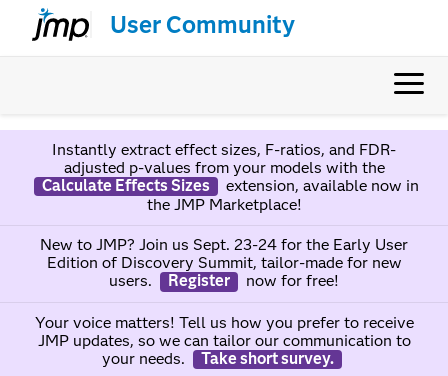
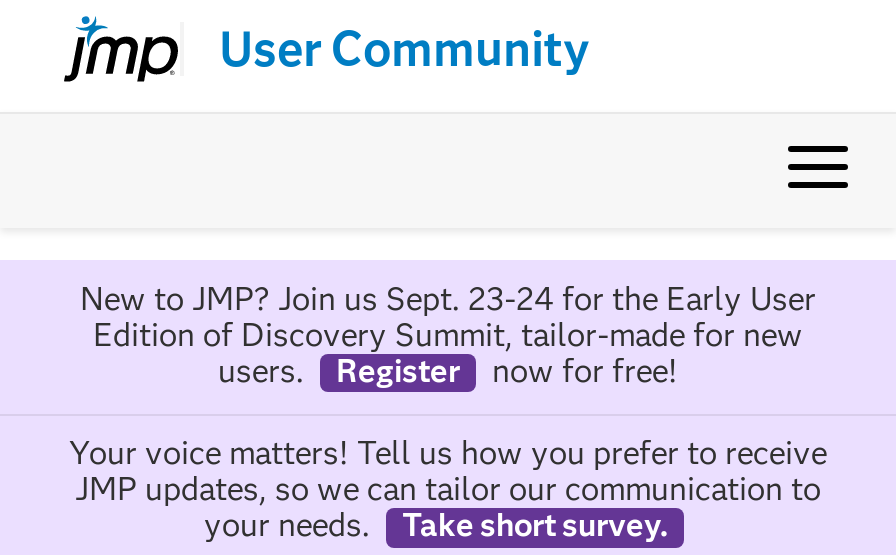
- Instantly extract effect sizes, F-ratios, and FDR-
- adjusted p-values from your models with the
- Calculate Effects Sizes
- extension, available now in
- the JMP Marketplace!
